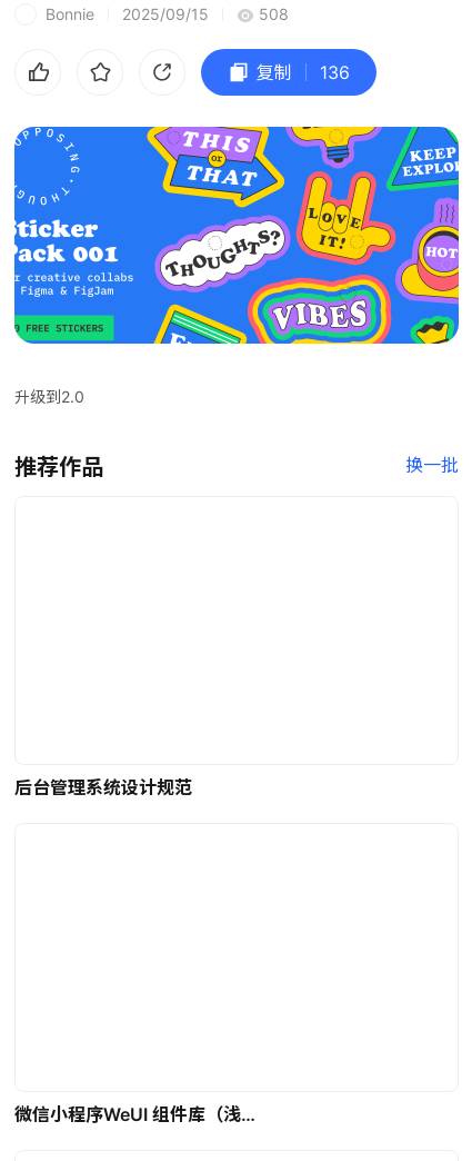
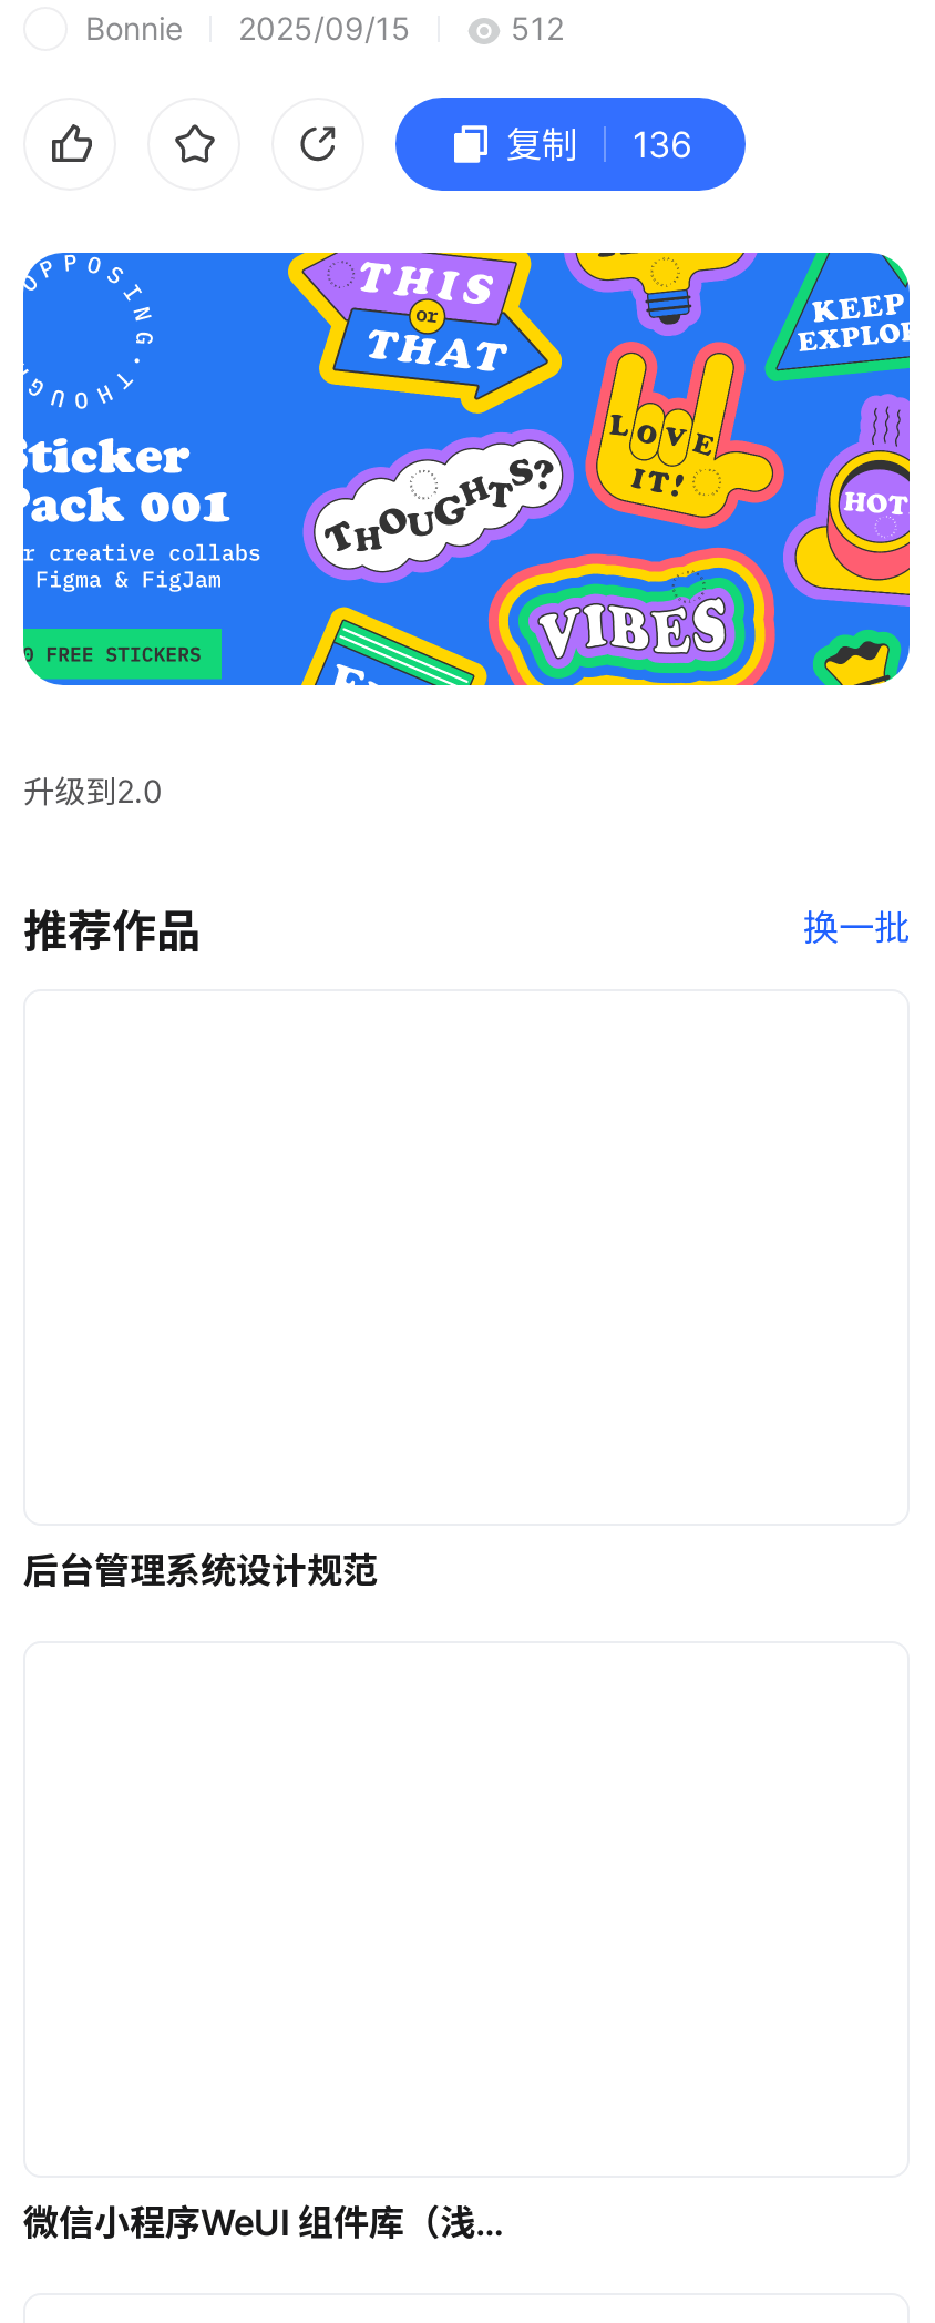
- 508
+ 512
